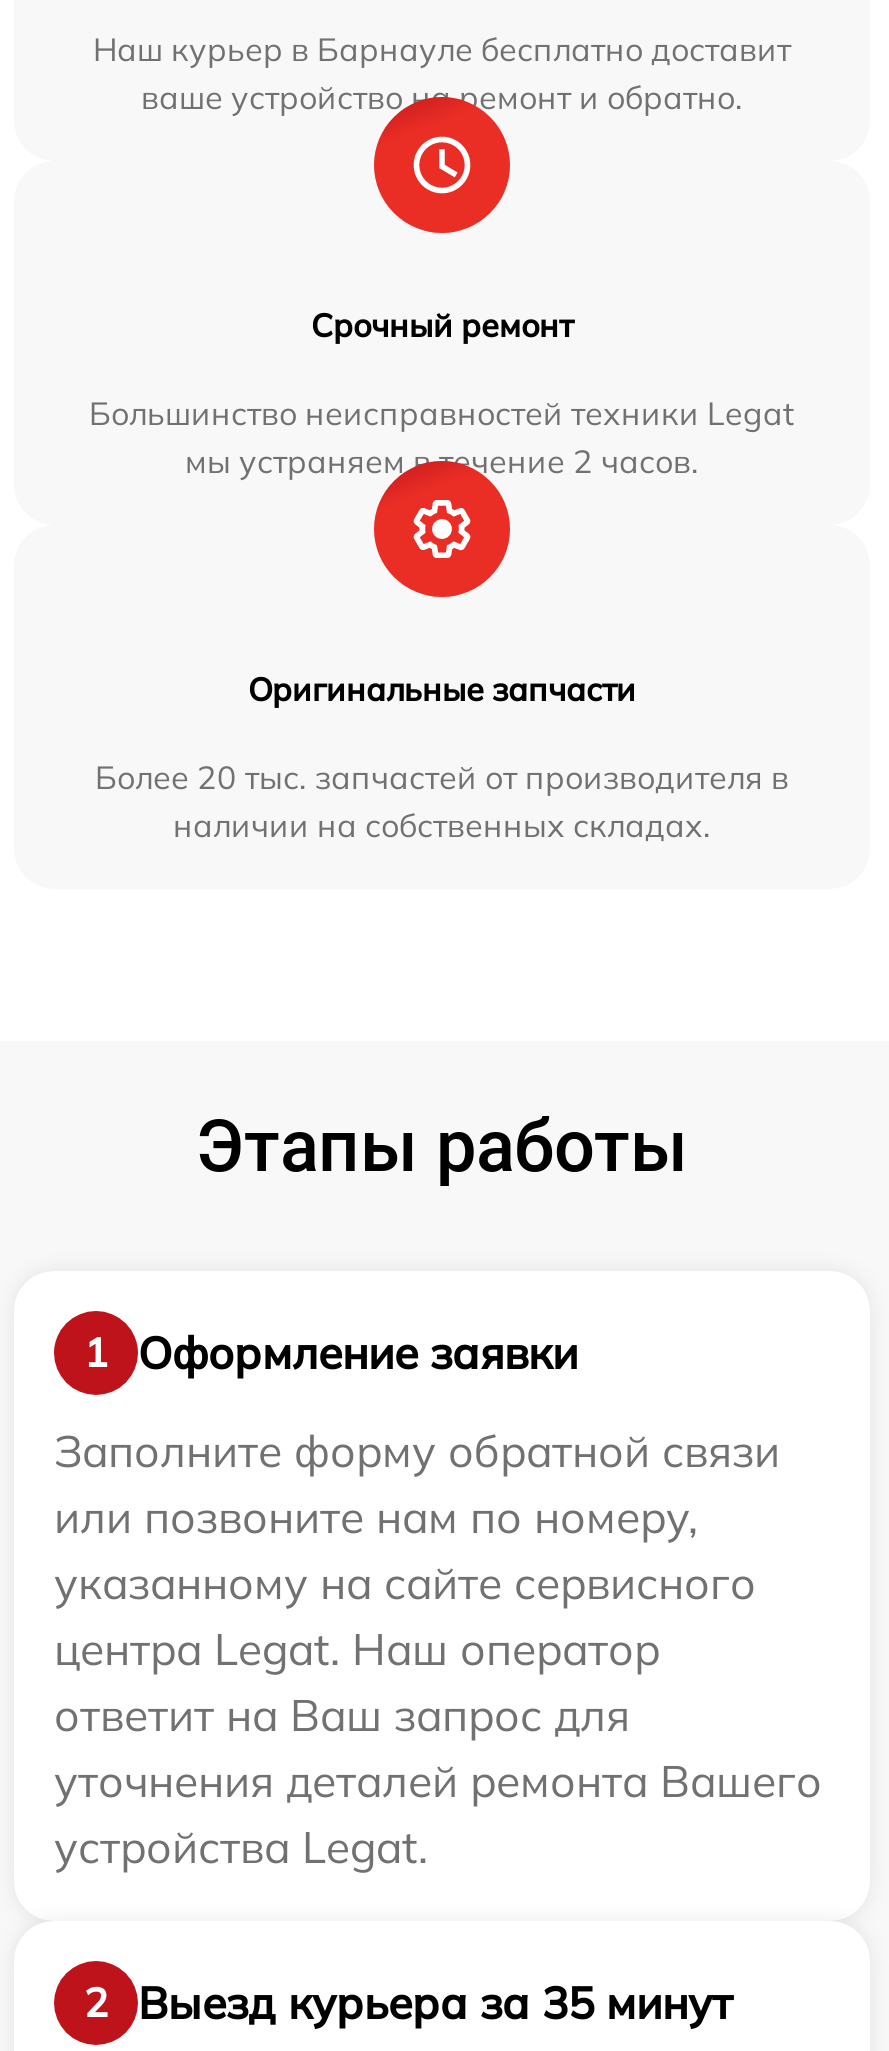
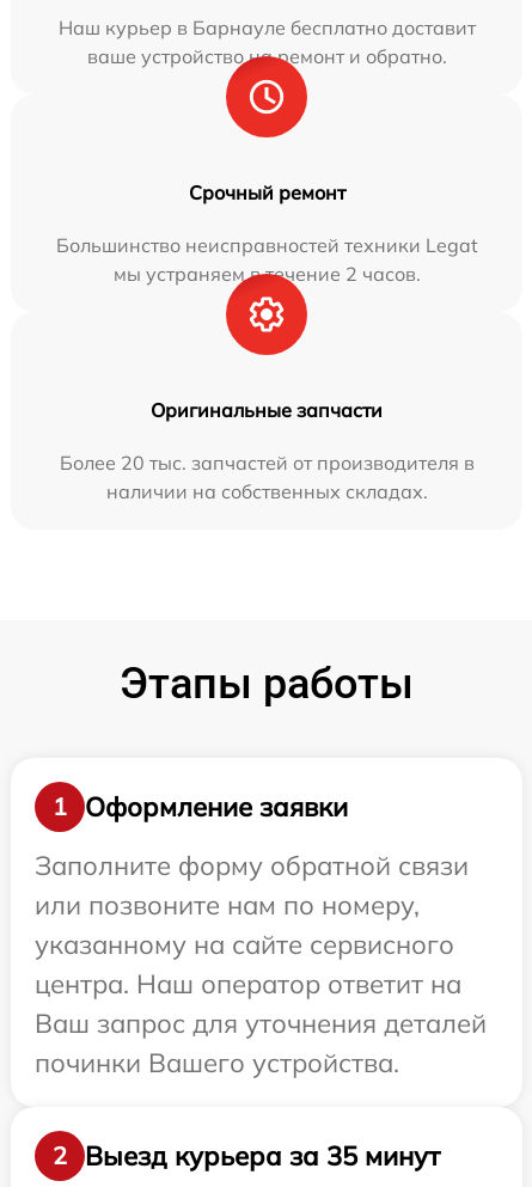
- центра Legat. Наш оператор
- ответит на Ваш запрос для
- уточнения деталей ремонта Вашего
- устройства Legat.
+ центра. Наш оператор ответит на
+ Ваш запрос для уточнения деталей
+ починки Вашего устройства.
